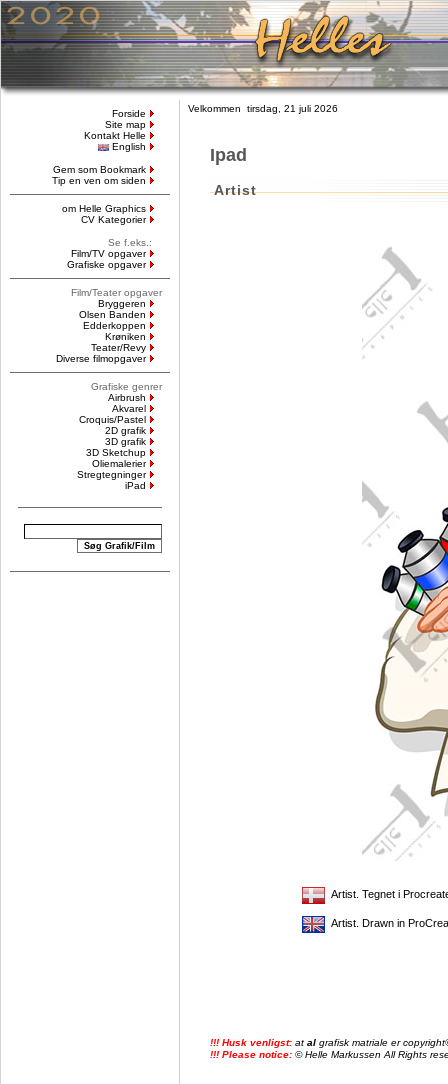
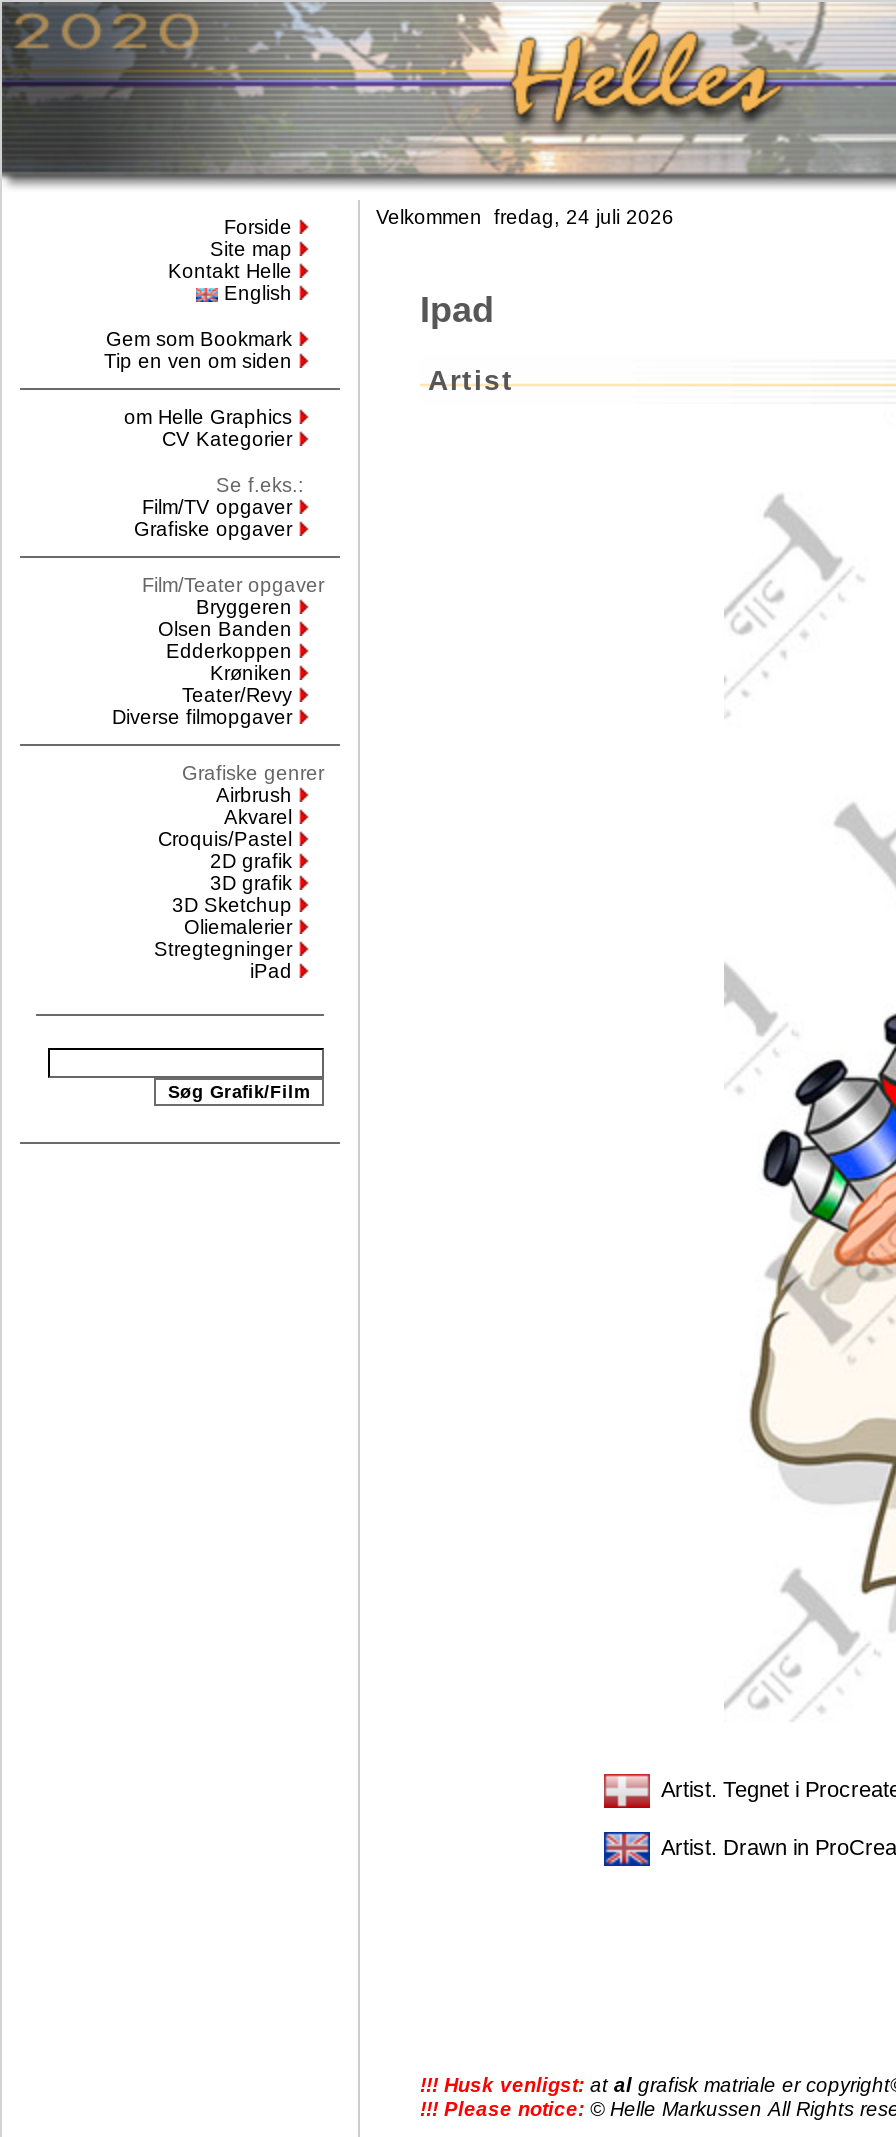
- Velkommen tirsdag, 21 juli 2026
+ Velkommen fredag, 24 juli 2026
